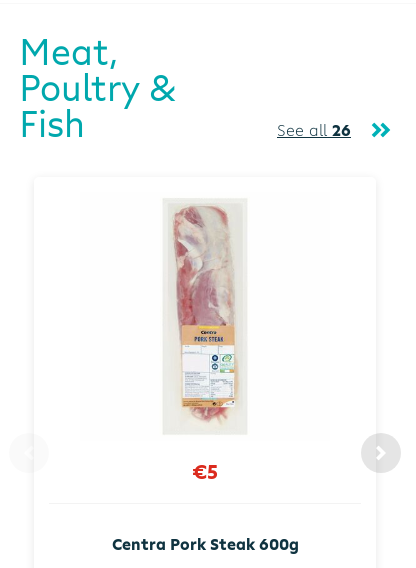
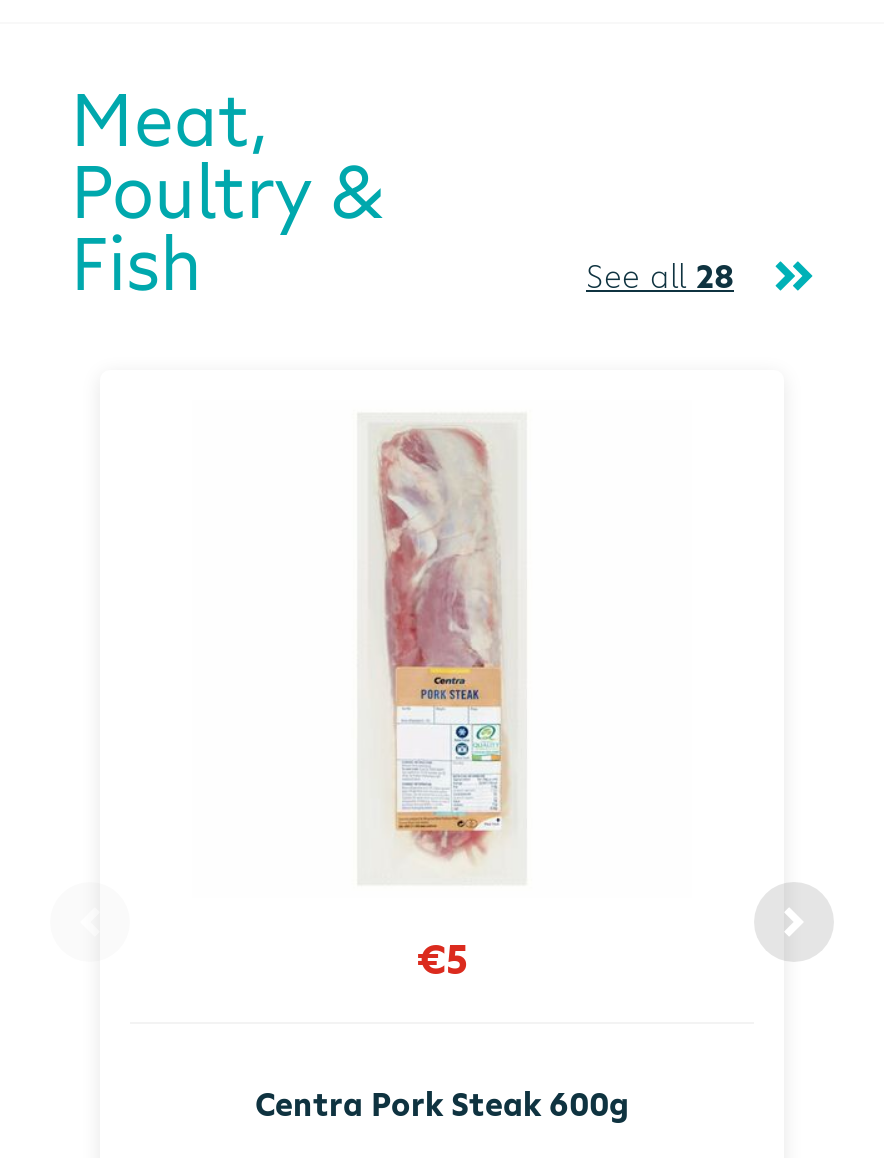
- See all 26
+ See all 28
